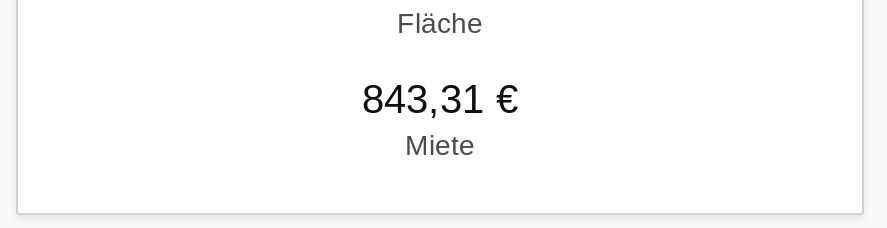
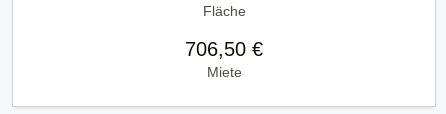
- 843,31 €
+ 706,50 €
